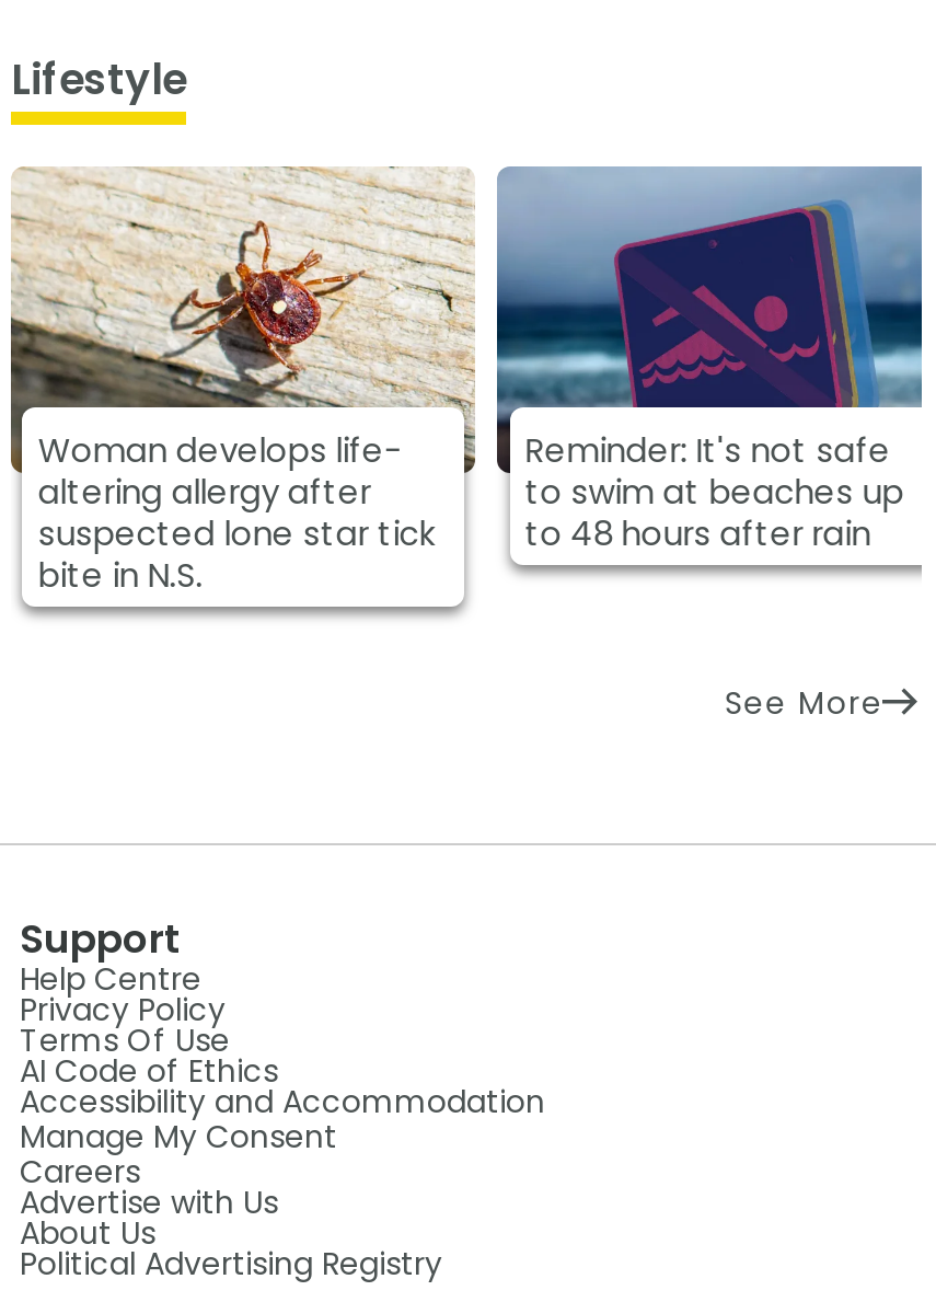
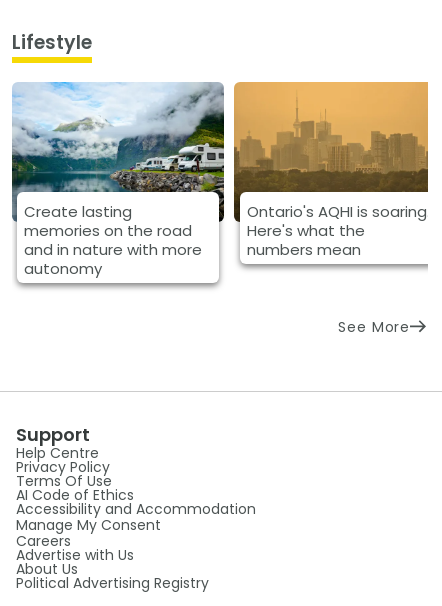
- [image]
- Woman develops life-
- altering allergy after
- suspected lone star tick
- bite in N.S.
+ [image]
+ Create lasting
+ memories on the road
+ and in nature with more
+ autonomy

- [image]
- Reminder: It's not safe
- to swim at beaches up
- to 48 hours after rain
+ [image]
+ Ontario's AQHI is soaring.
+ Here's what the
+ numbers mean
